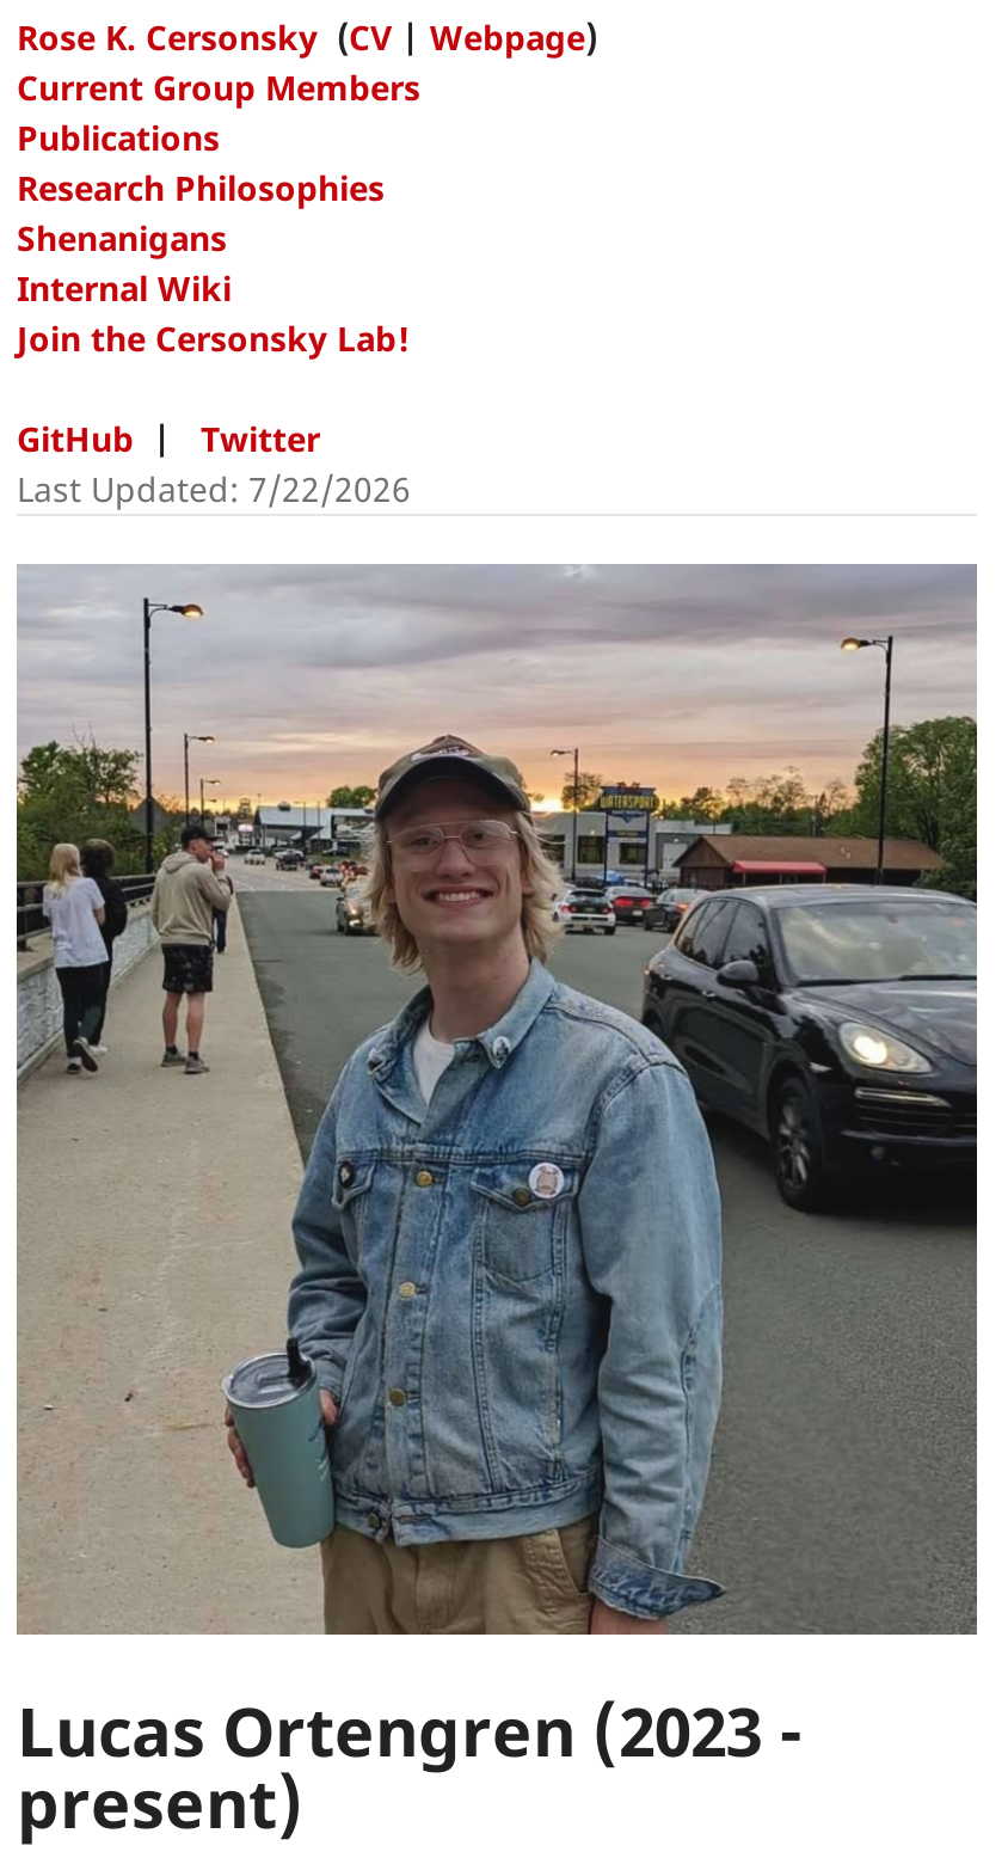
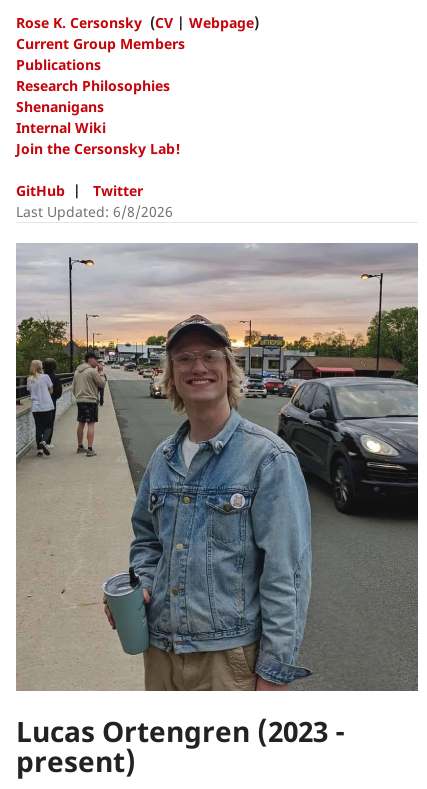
- Last Updated: 7/22/2026
+ Last Updated: 6/8/2026
